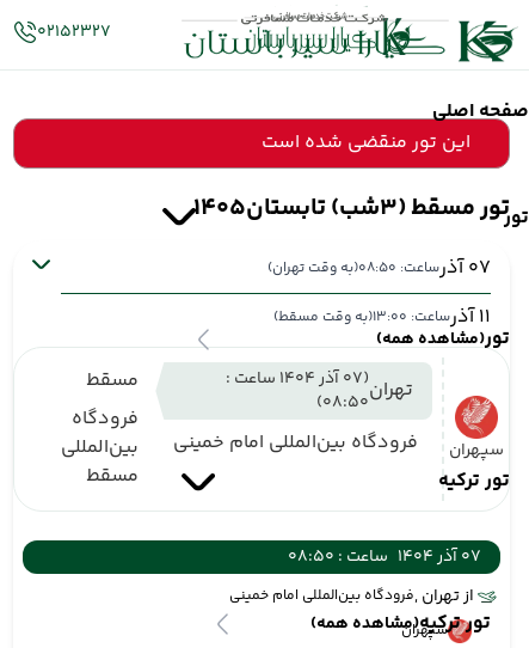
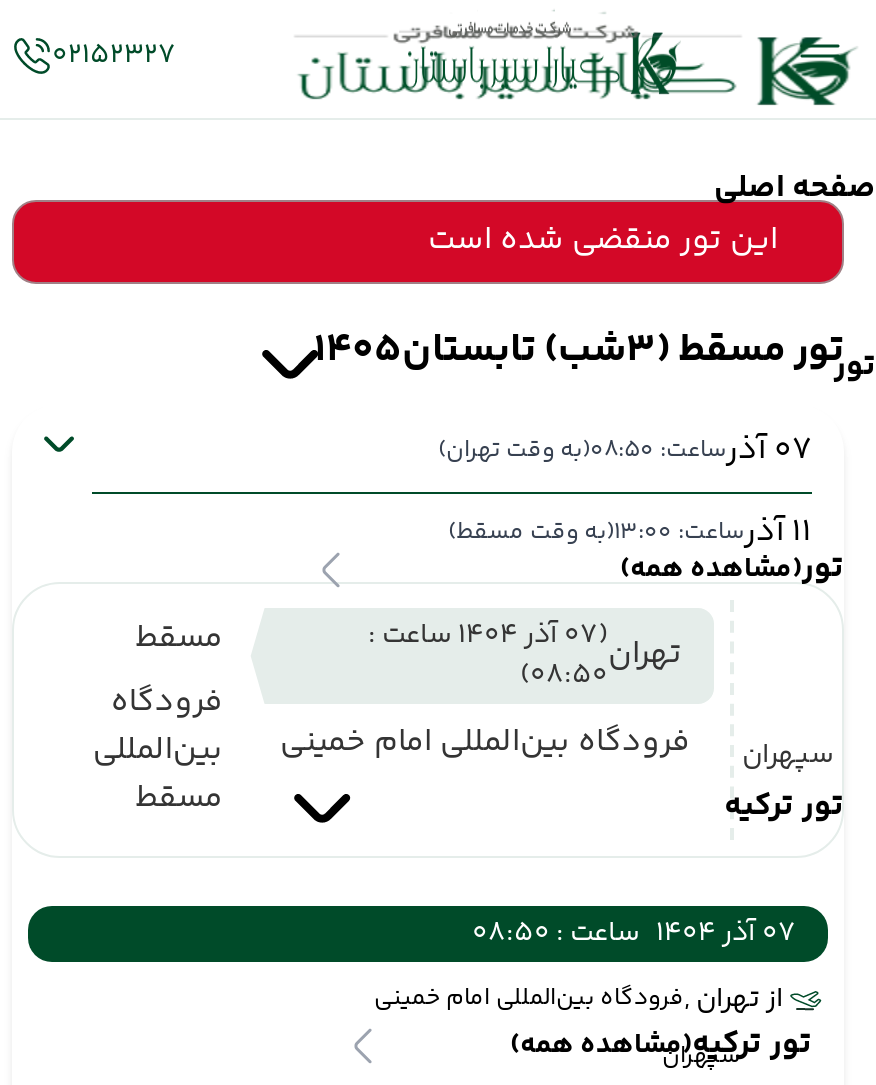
- [image]
